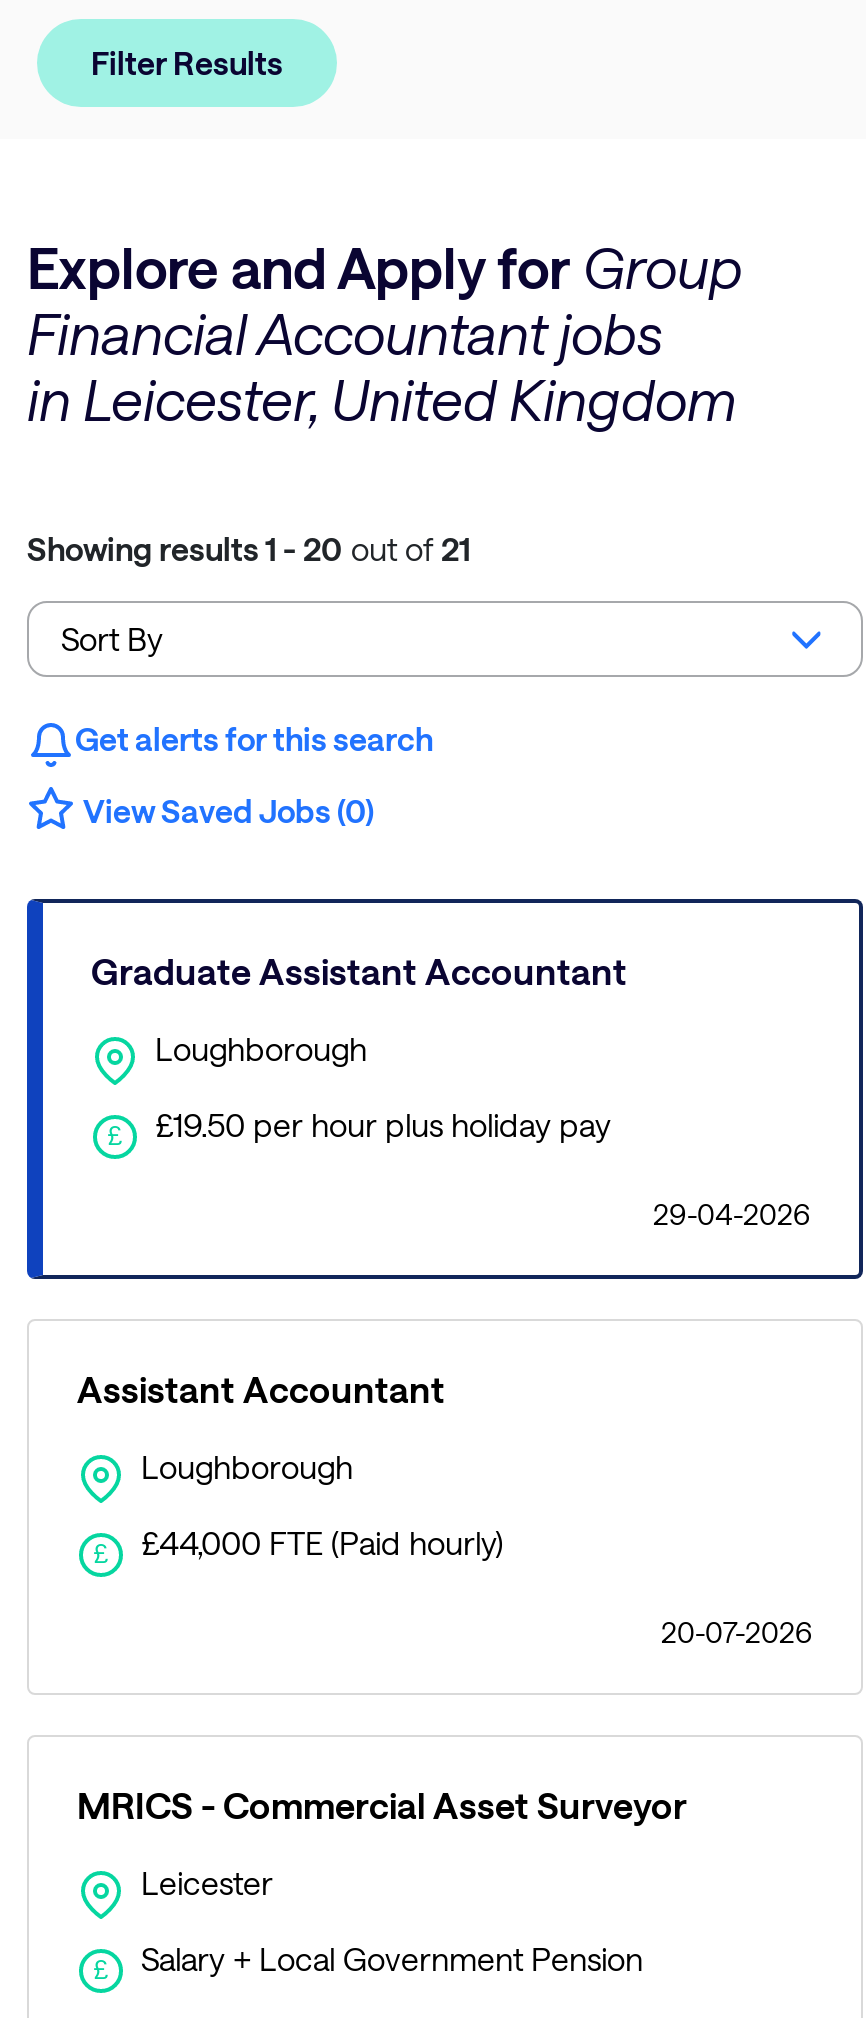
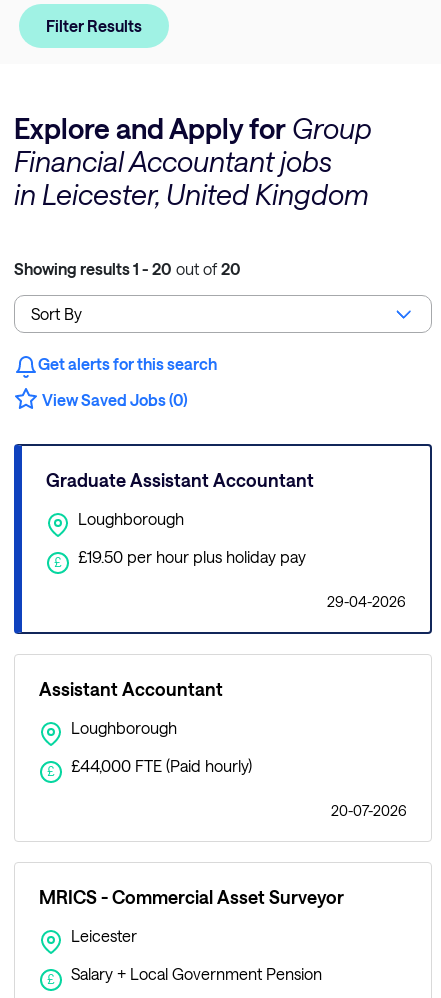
- Showing results 1 - 20 out of 21
+ Showing results 1 - 20 out of 20
